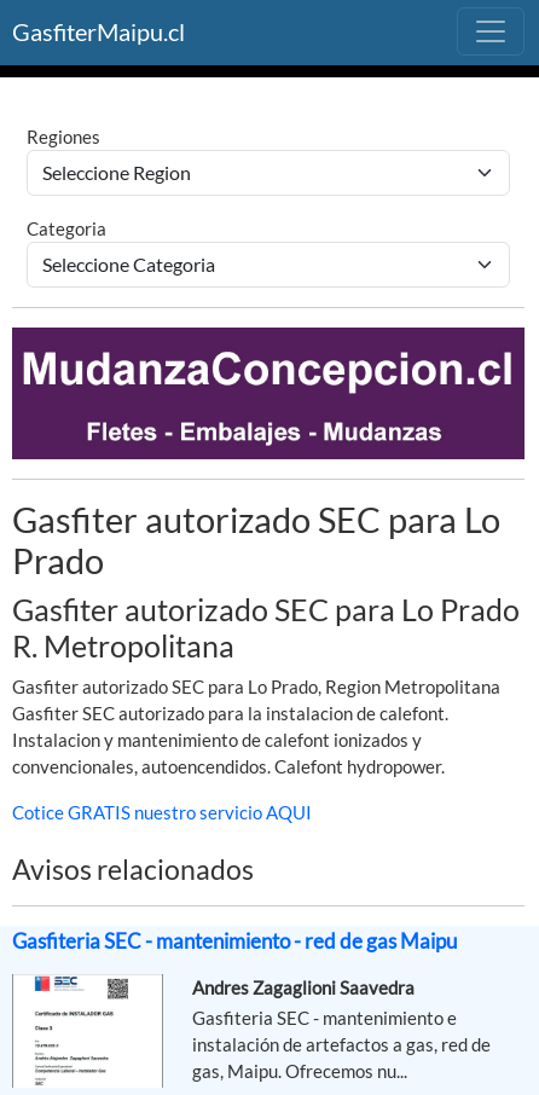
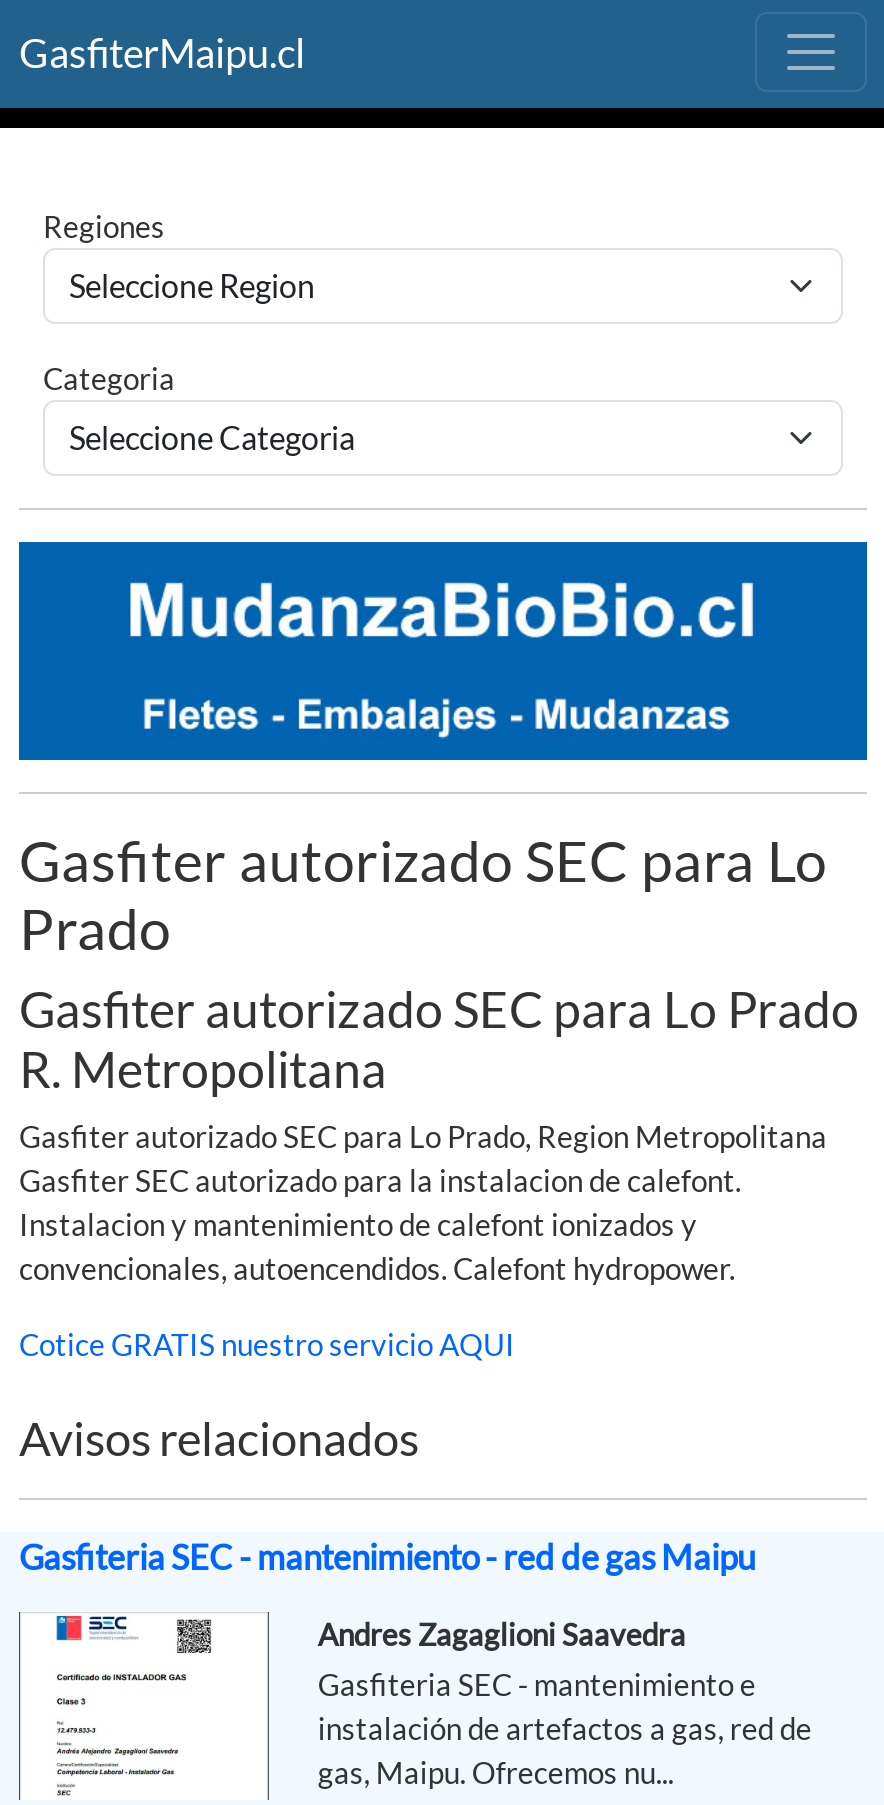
- [image]
+ [image]
